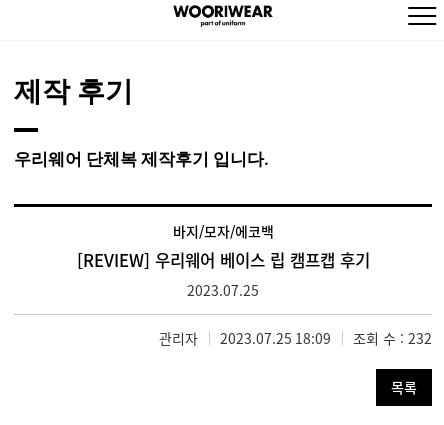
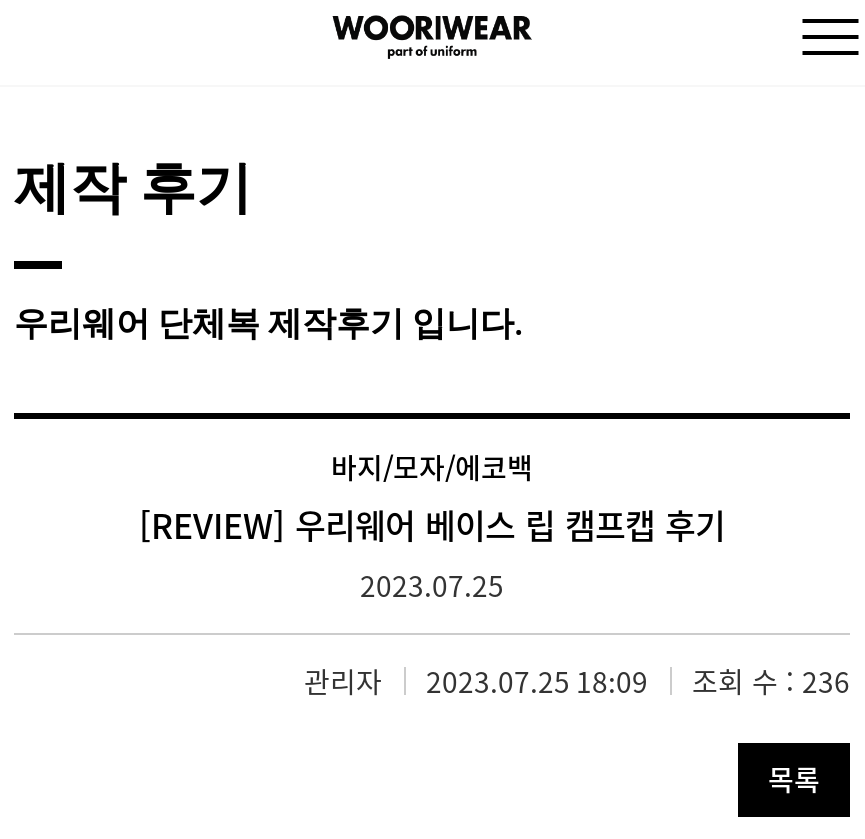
- 관리자 2023.07.25 18:09 조회 수 : 232
+ 관리자 2023.07.25 18:09 조회 수 : 236
